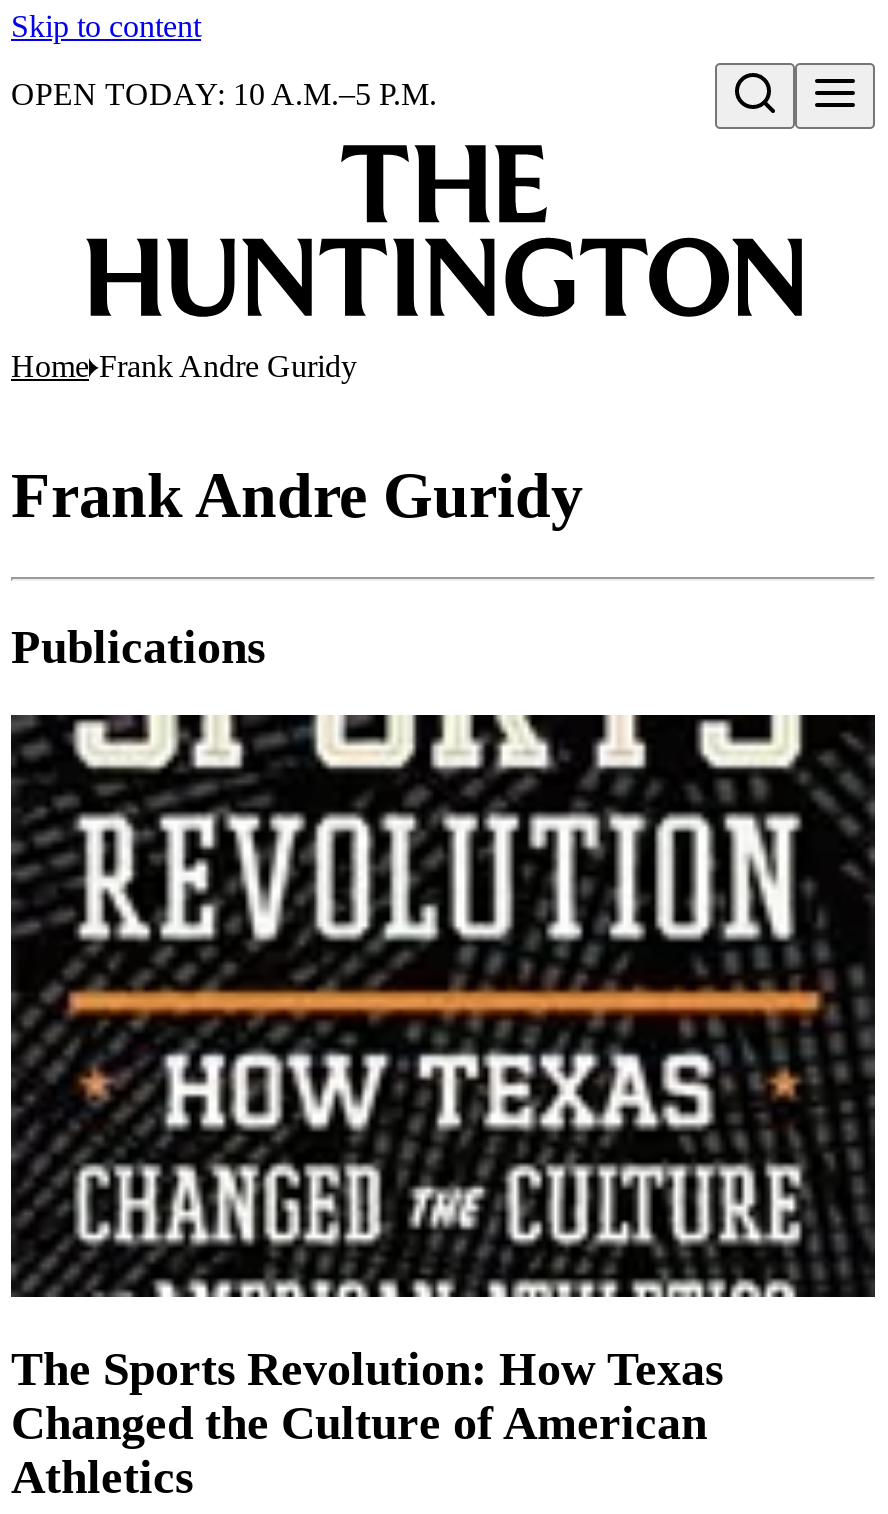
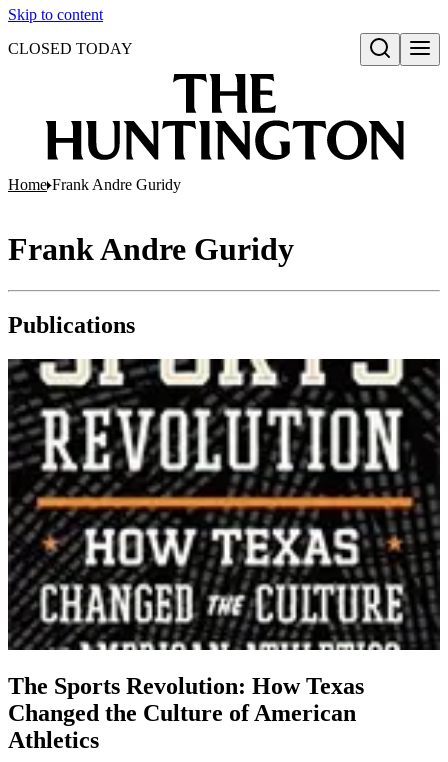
- OPEN TODAY: 10 A.M.–5 P.M.
+ CLOSED TODAY
